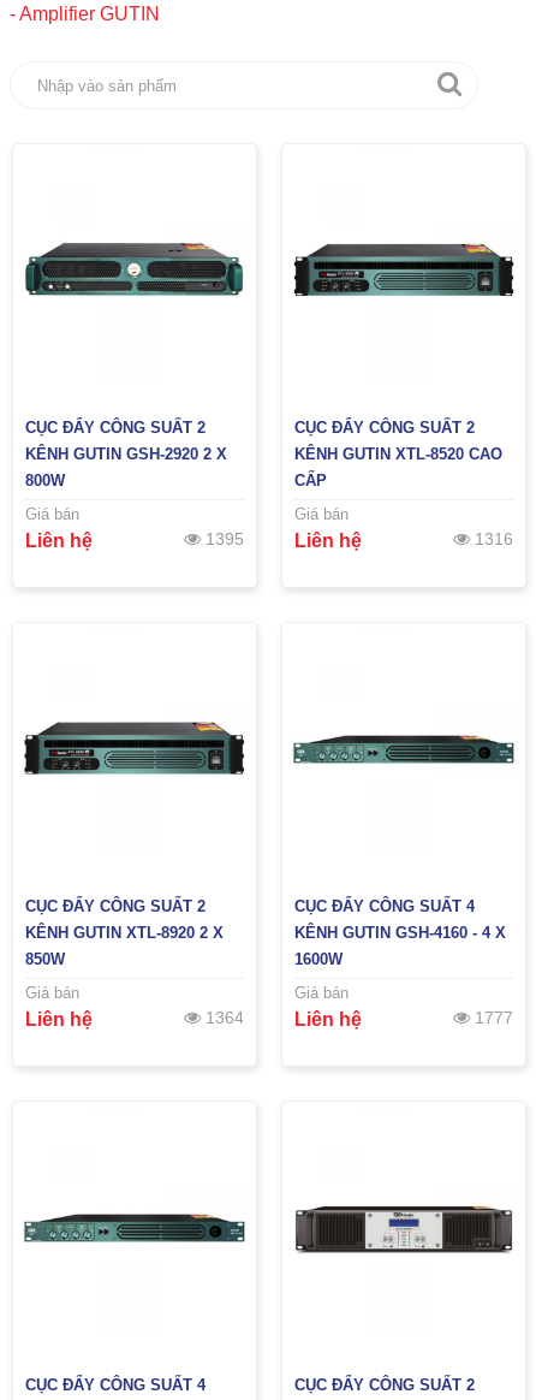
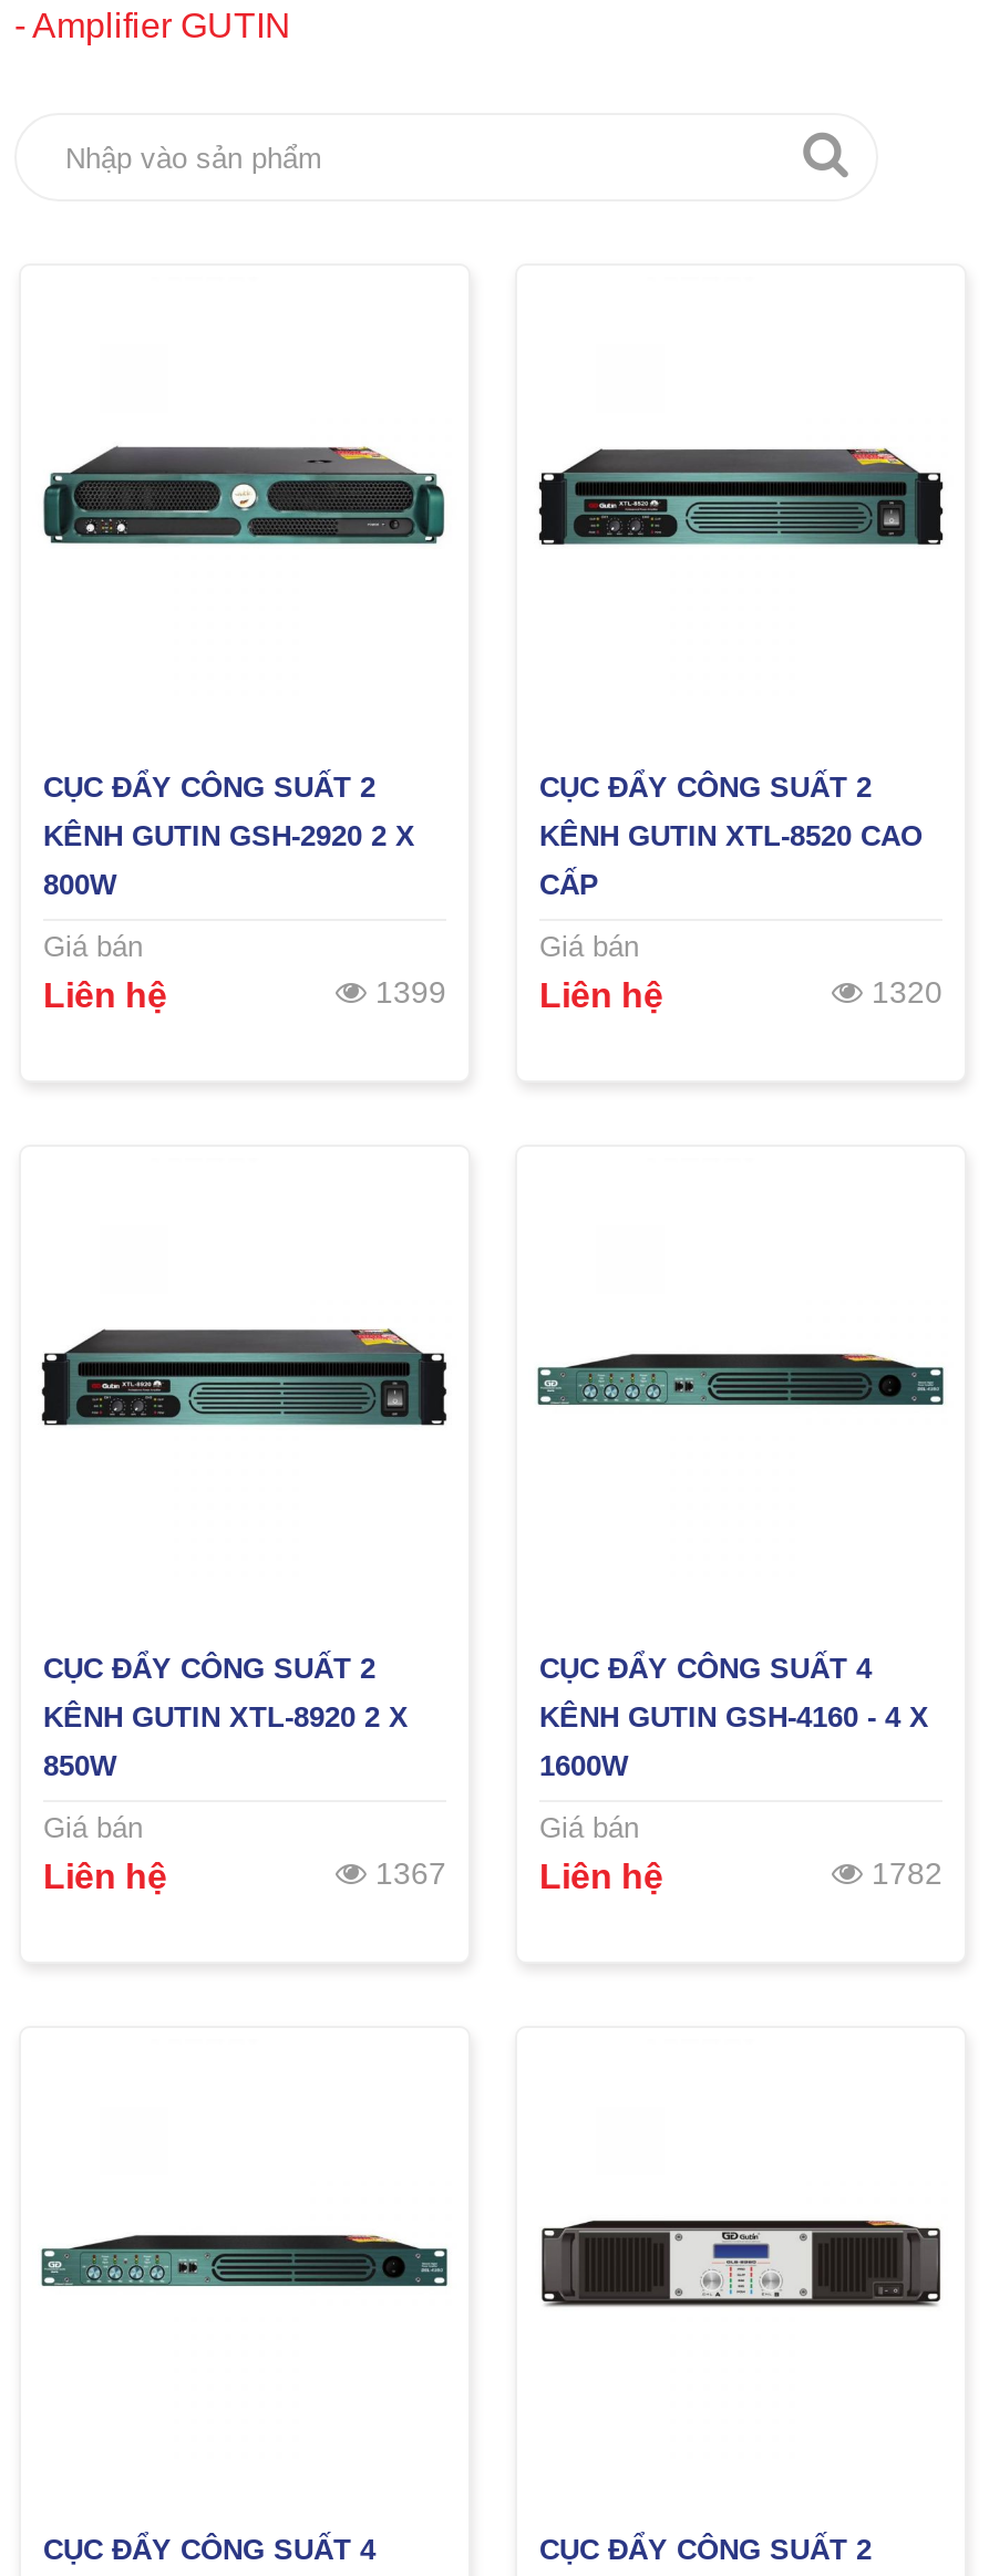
- 1395
+ 1399

- 1316
+ 1320

- 1364
+ 1367

- 1777
+ 1782
